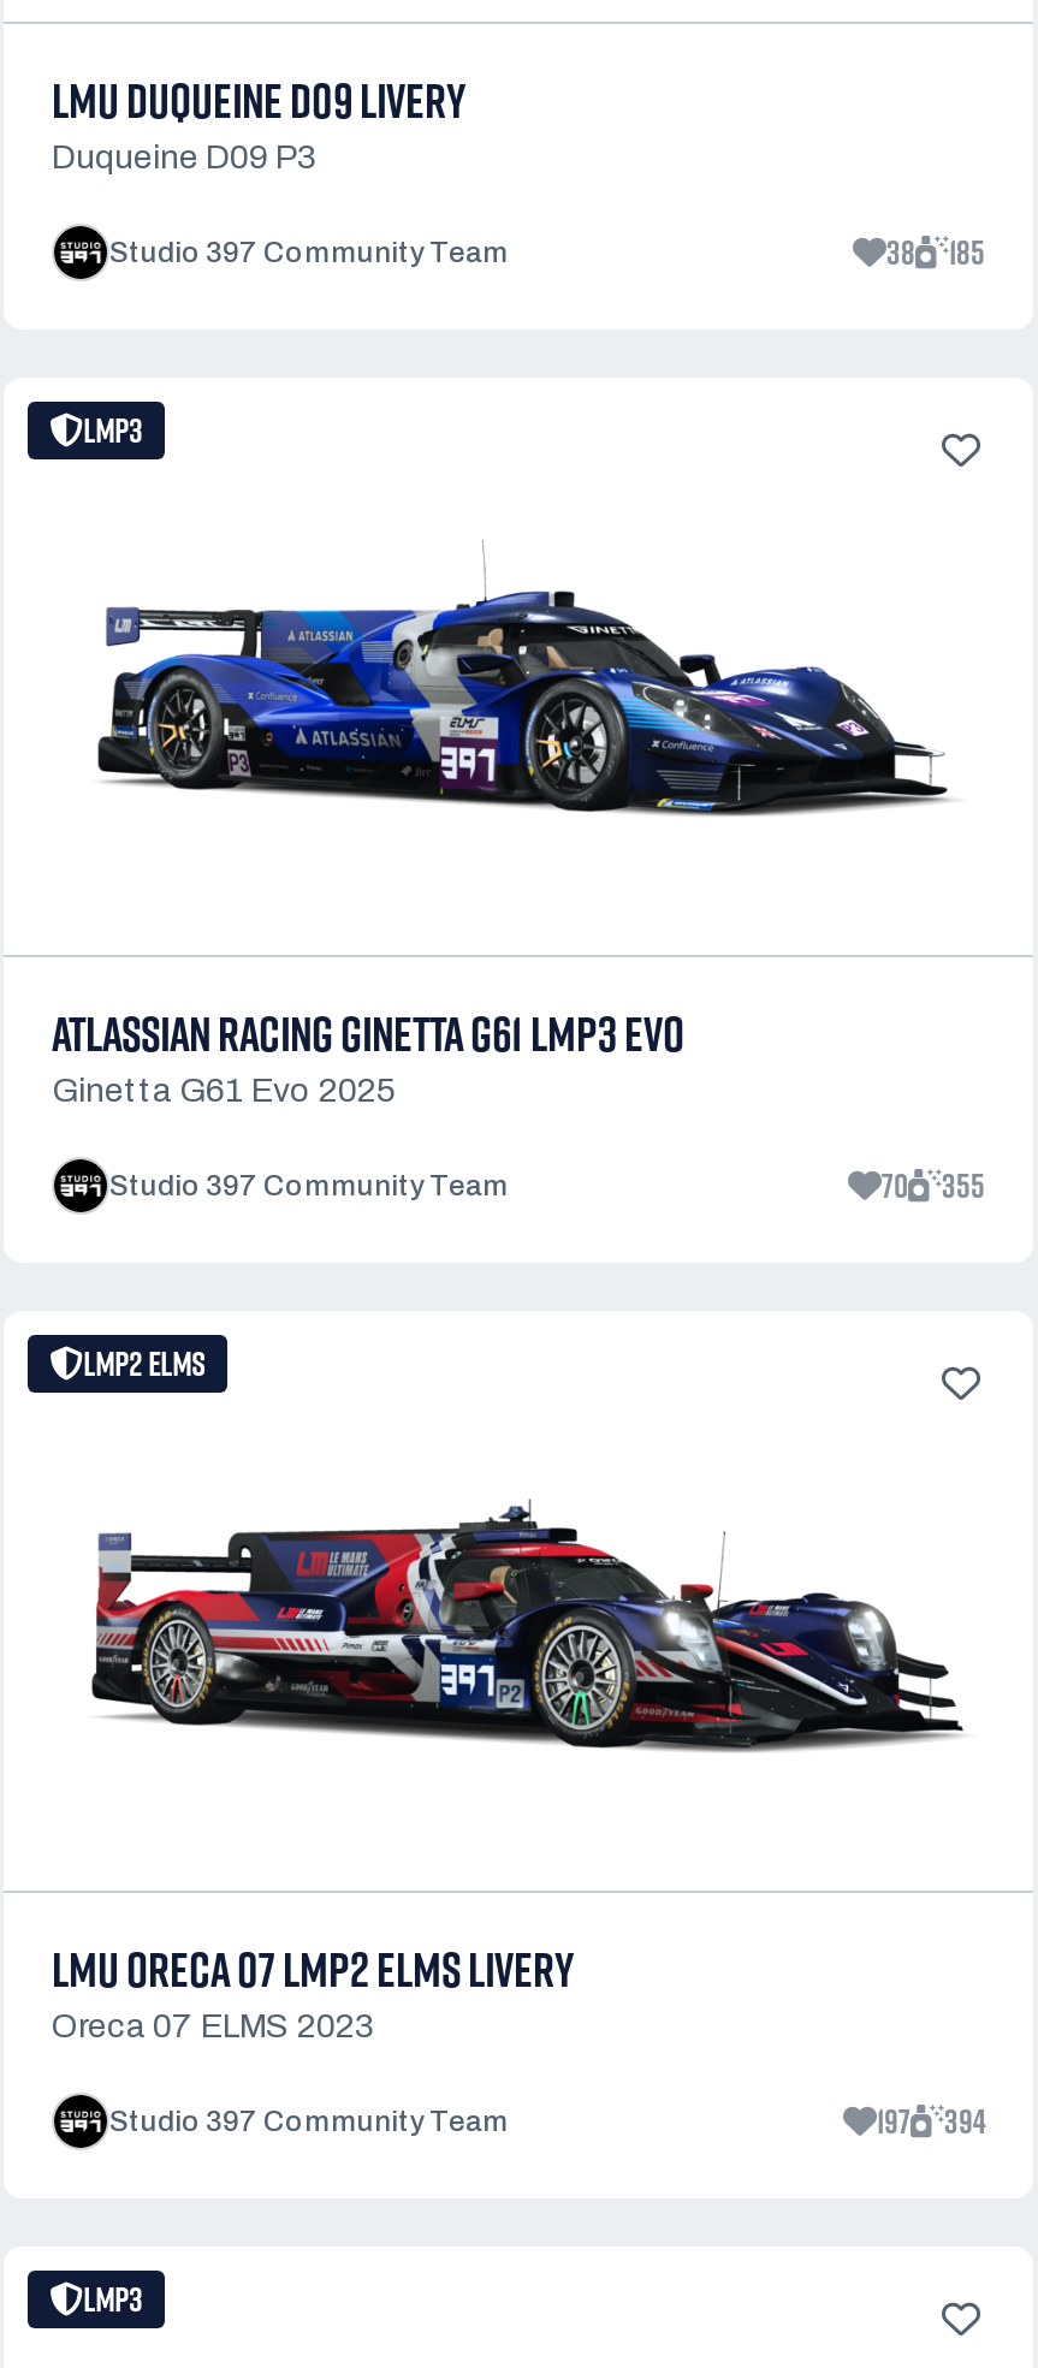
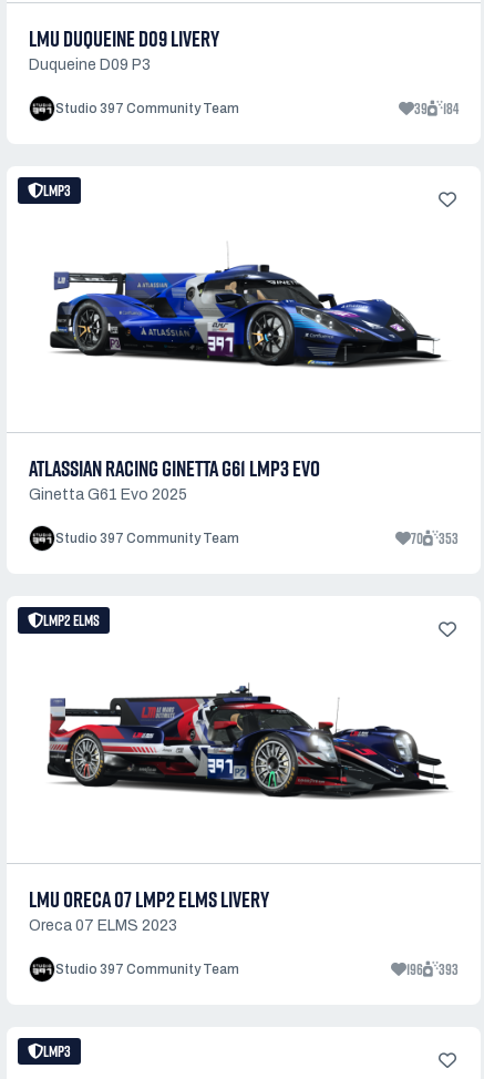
- 38
+ 39

- 185
+ 184

- 70 355
+ 70 353

- 197
+ 196

- 394
+ 393
